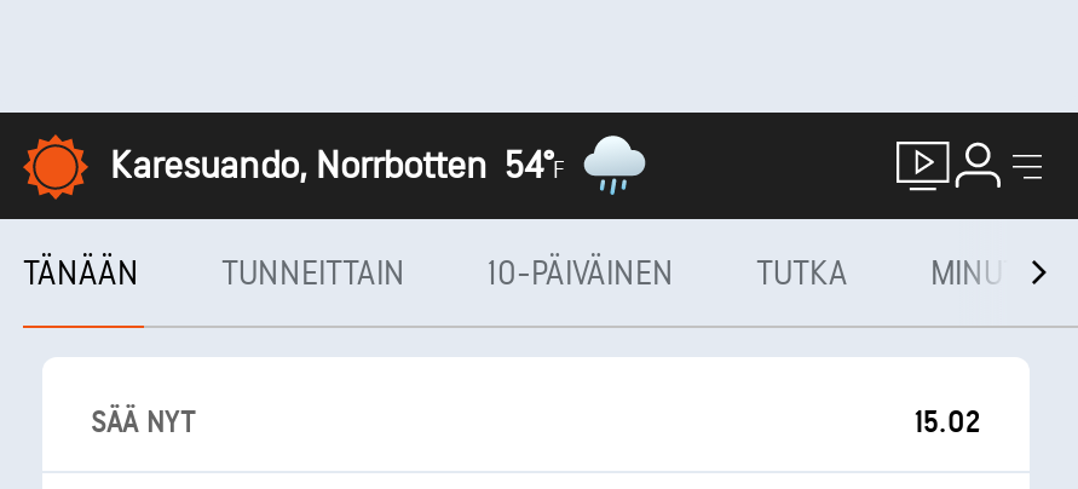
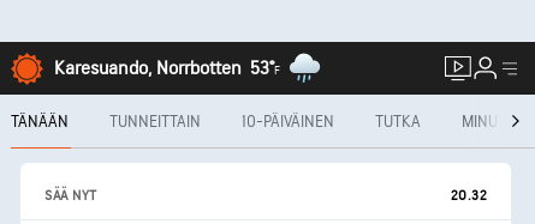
- Karesuando, Norrbotten 54°F
+ Karesuando, Norrbotten 53°F

- 15.02
+ 20.32
